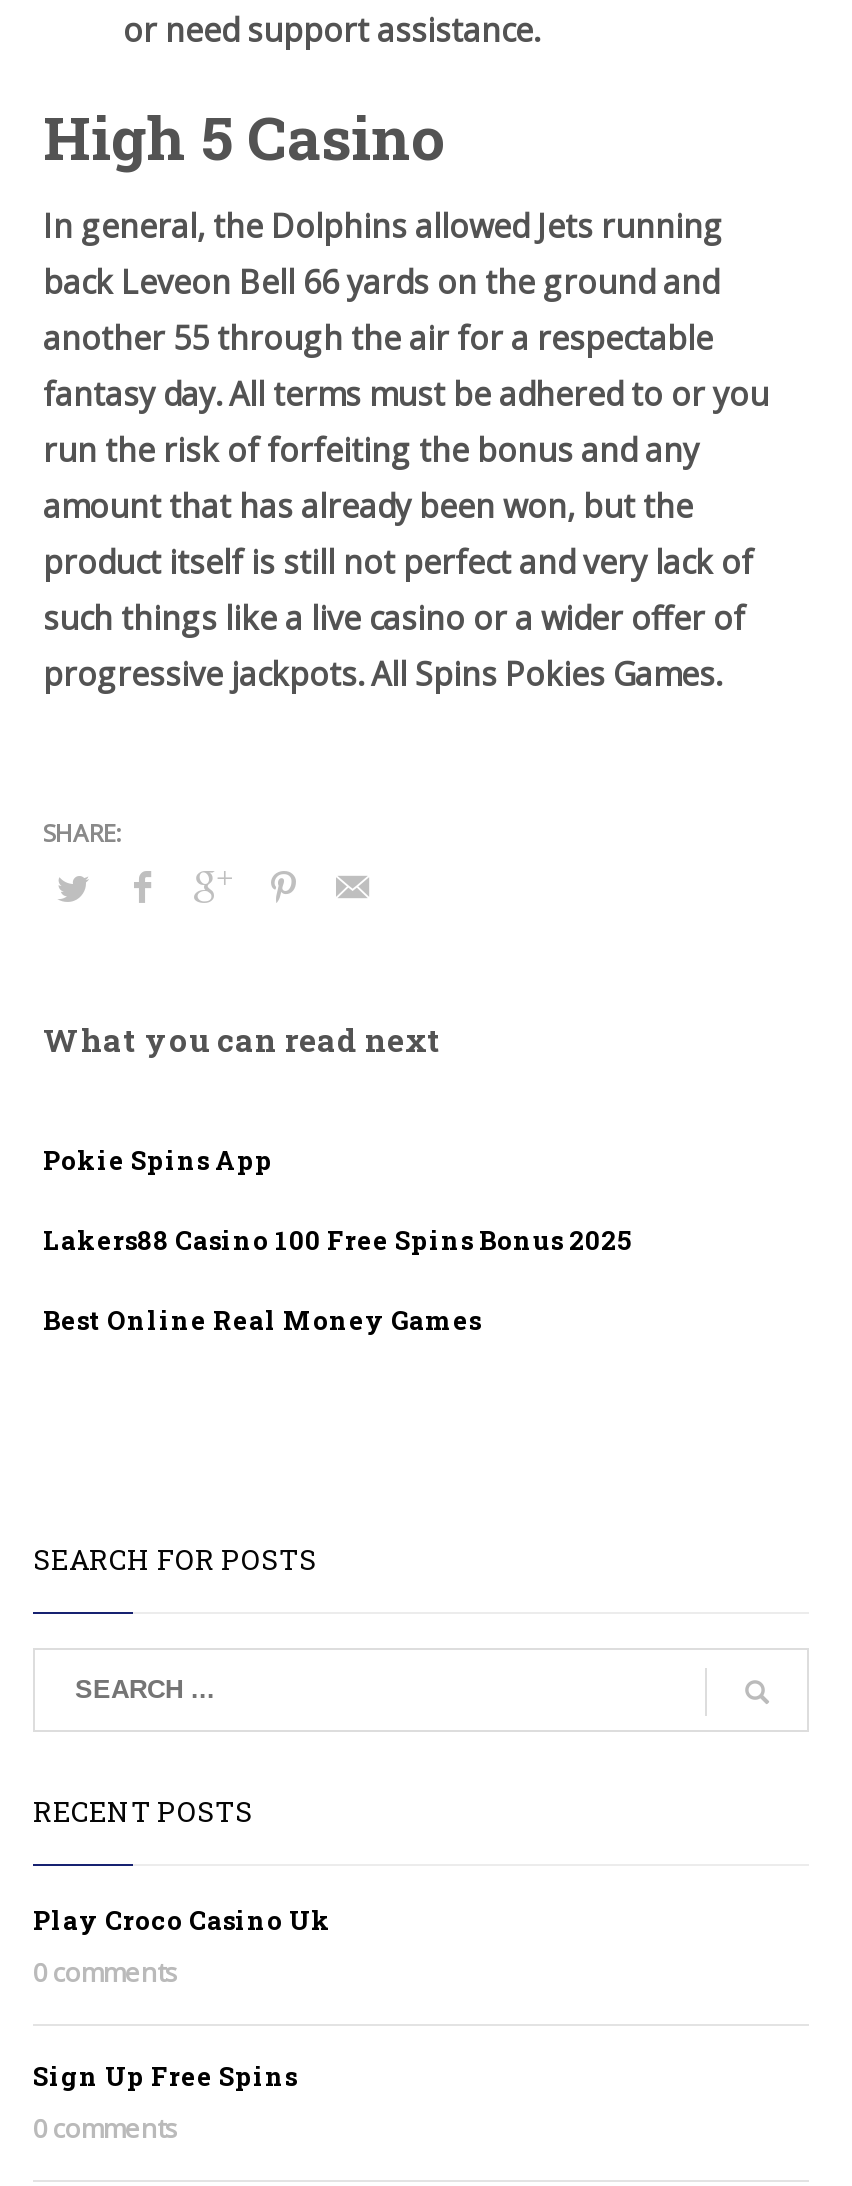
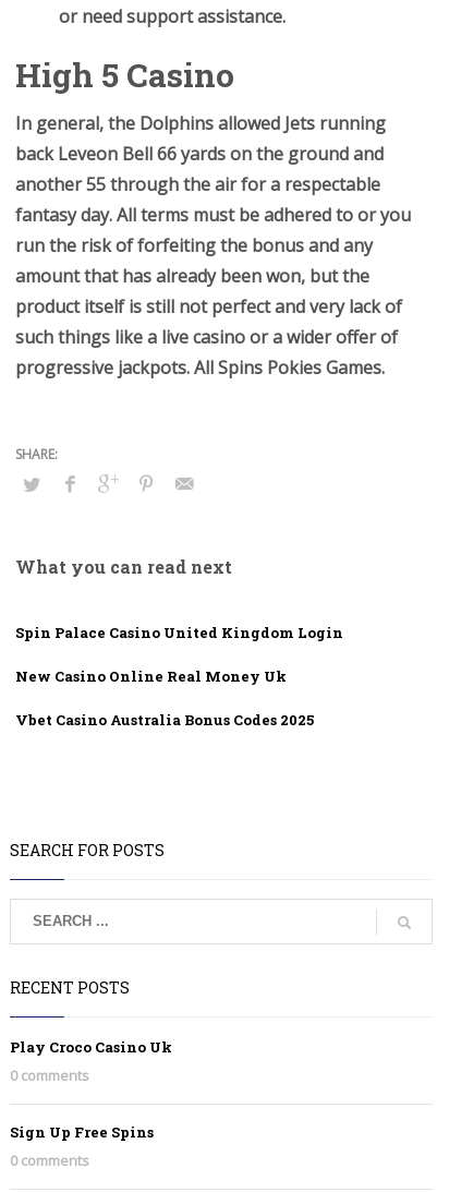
- Pokie Spins App
+ Spin Palace Casino United Kingdom Login

- Lakers88 Casino 100 Free Spins Bonus 2025
+ New Casino Online Real Money Uk

- Best Online Real Money Games
+ Vbet Casino Australia Bonus Codes 2025
